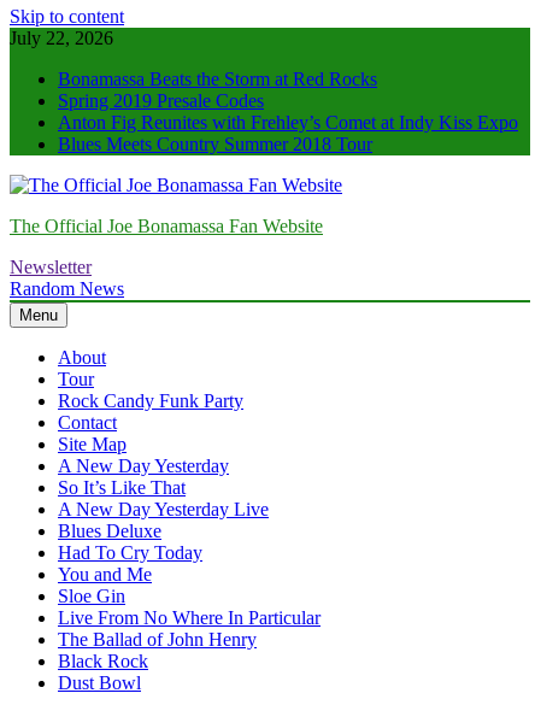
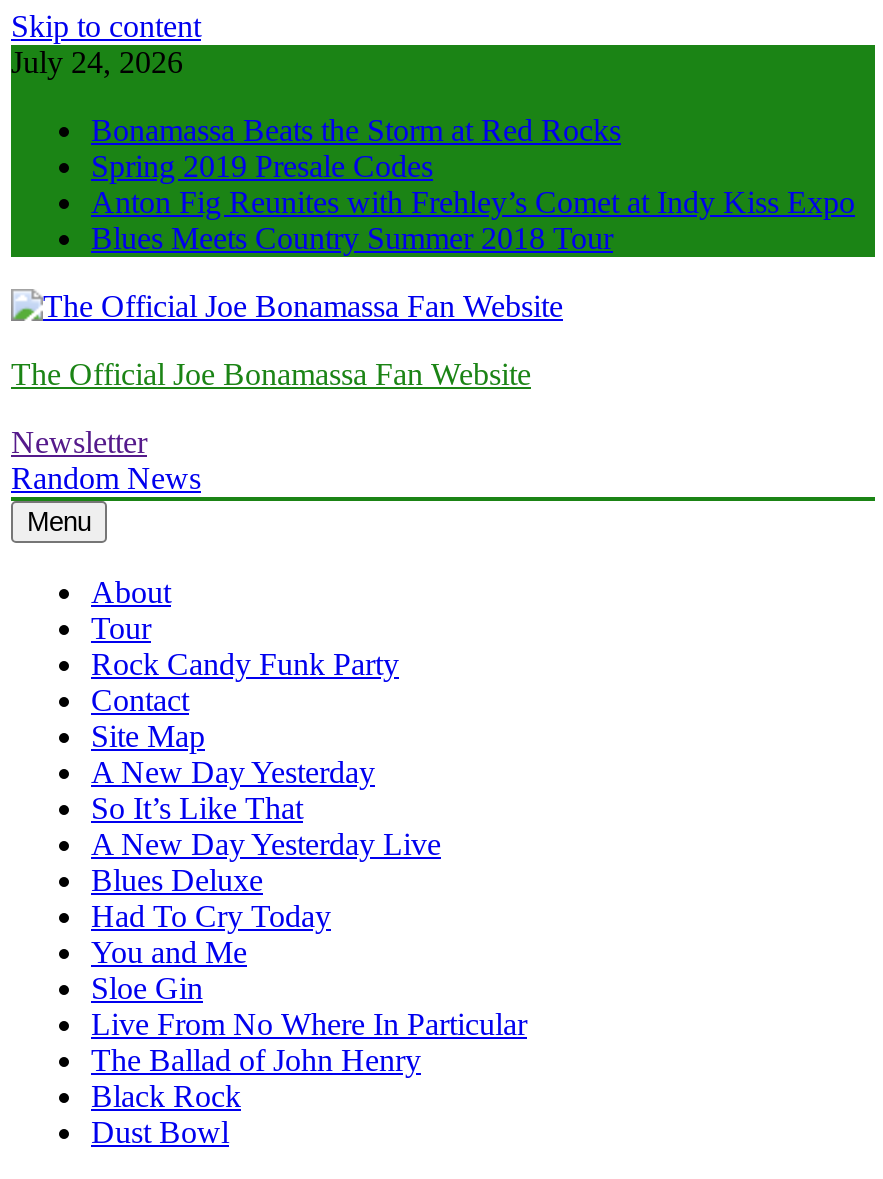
- July 22, 2026
+ July 24, 2026
